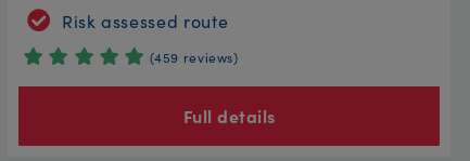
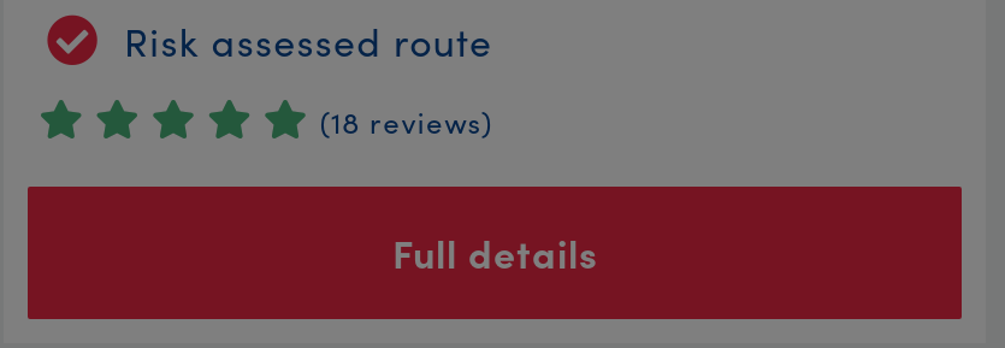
- (459 reviews)
+ (18 reviews)
